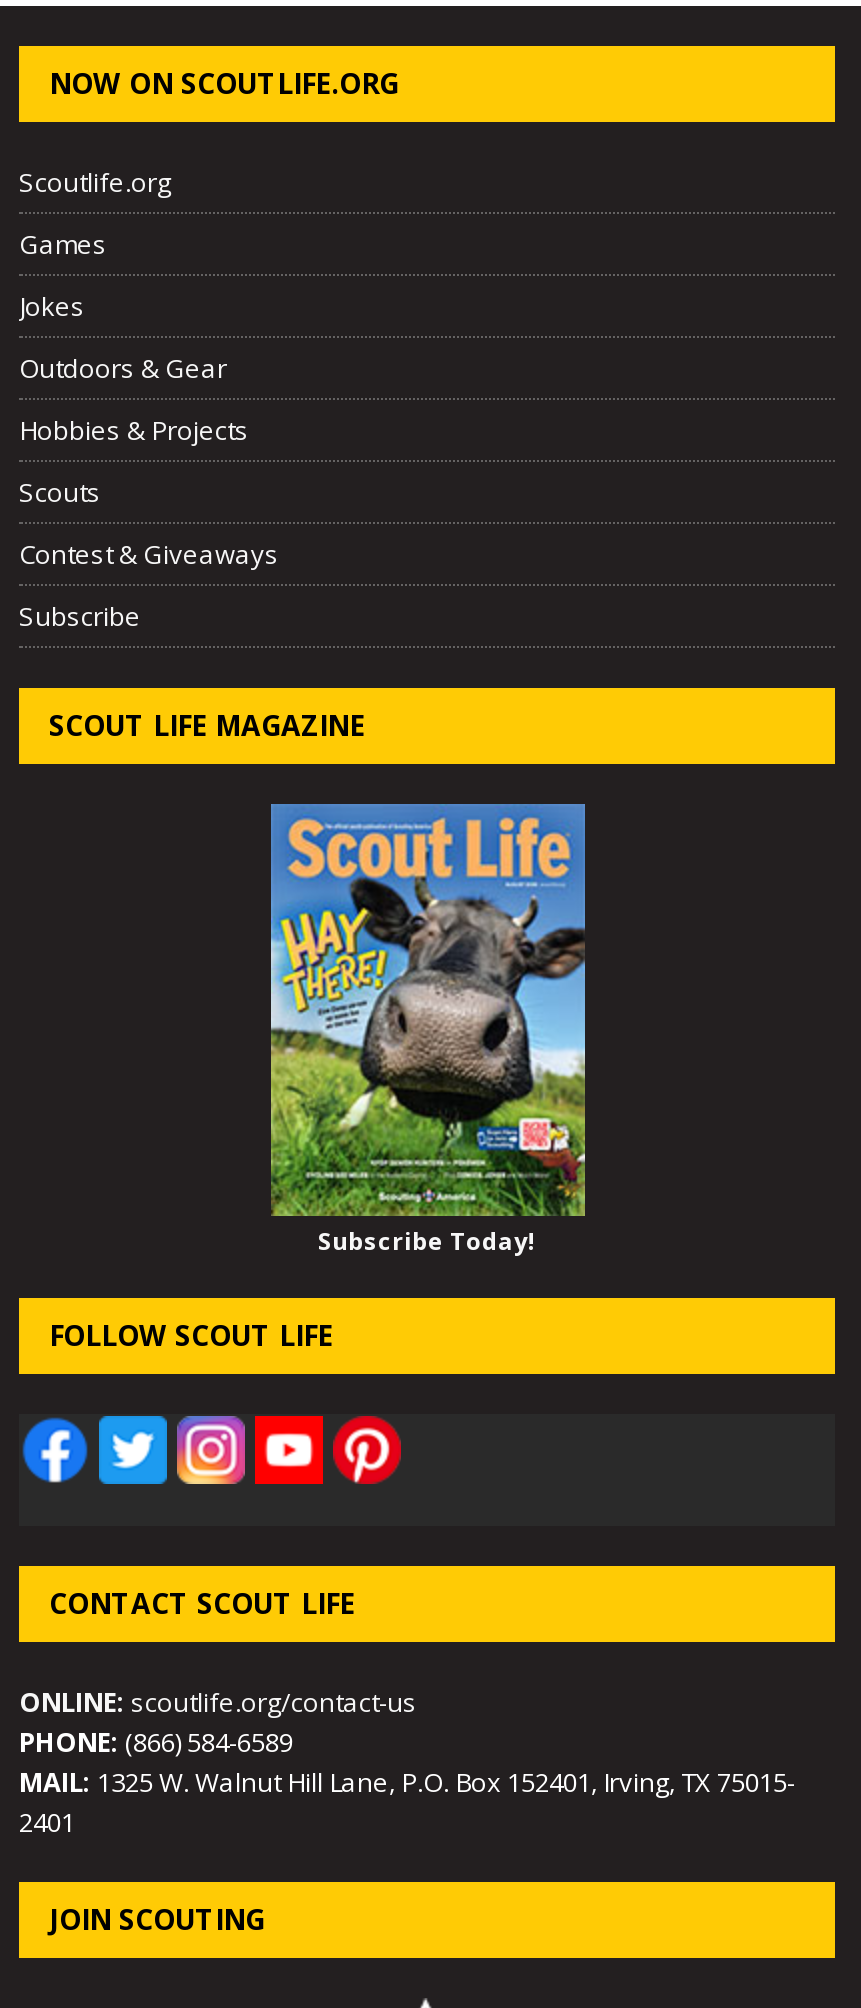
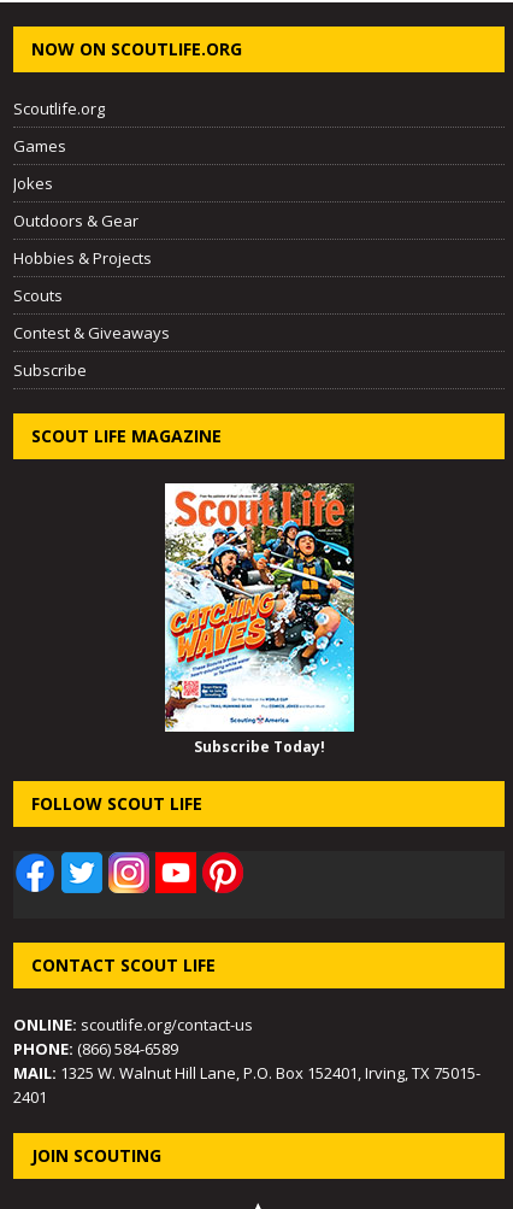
- [image]
+ [image]
